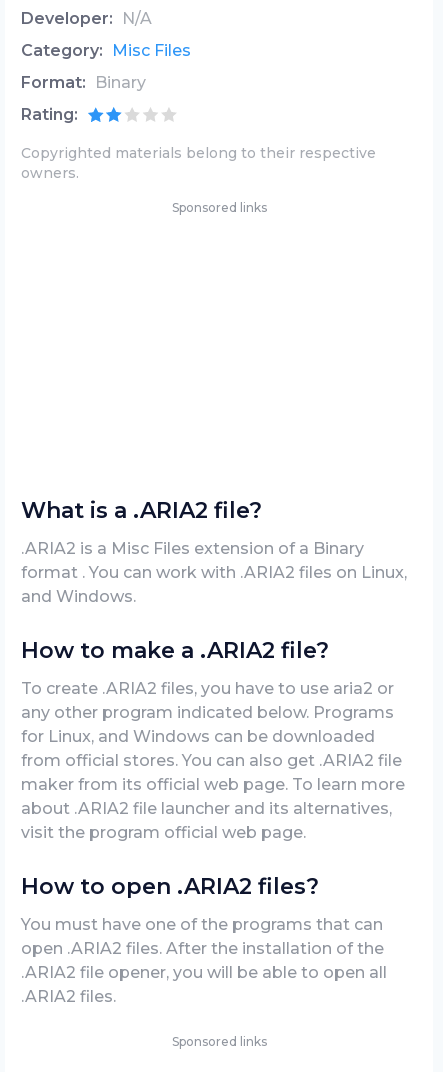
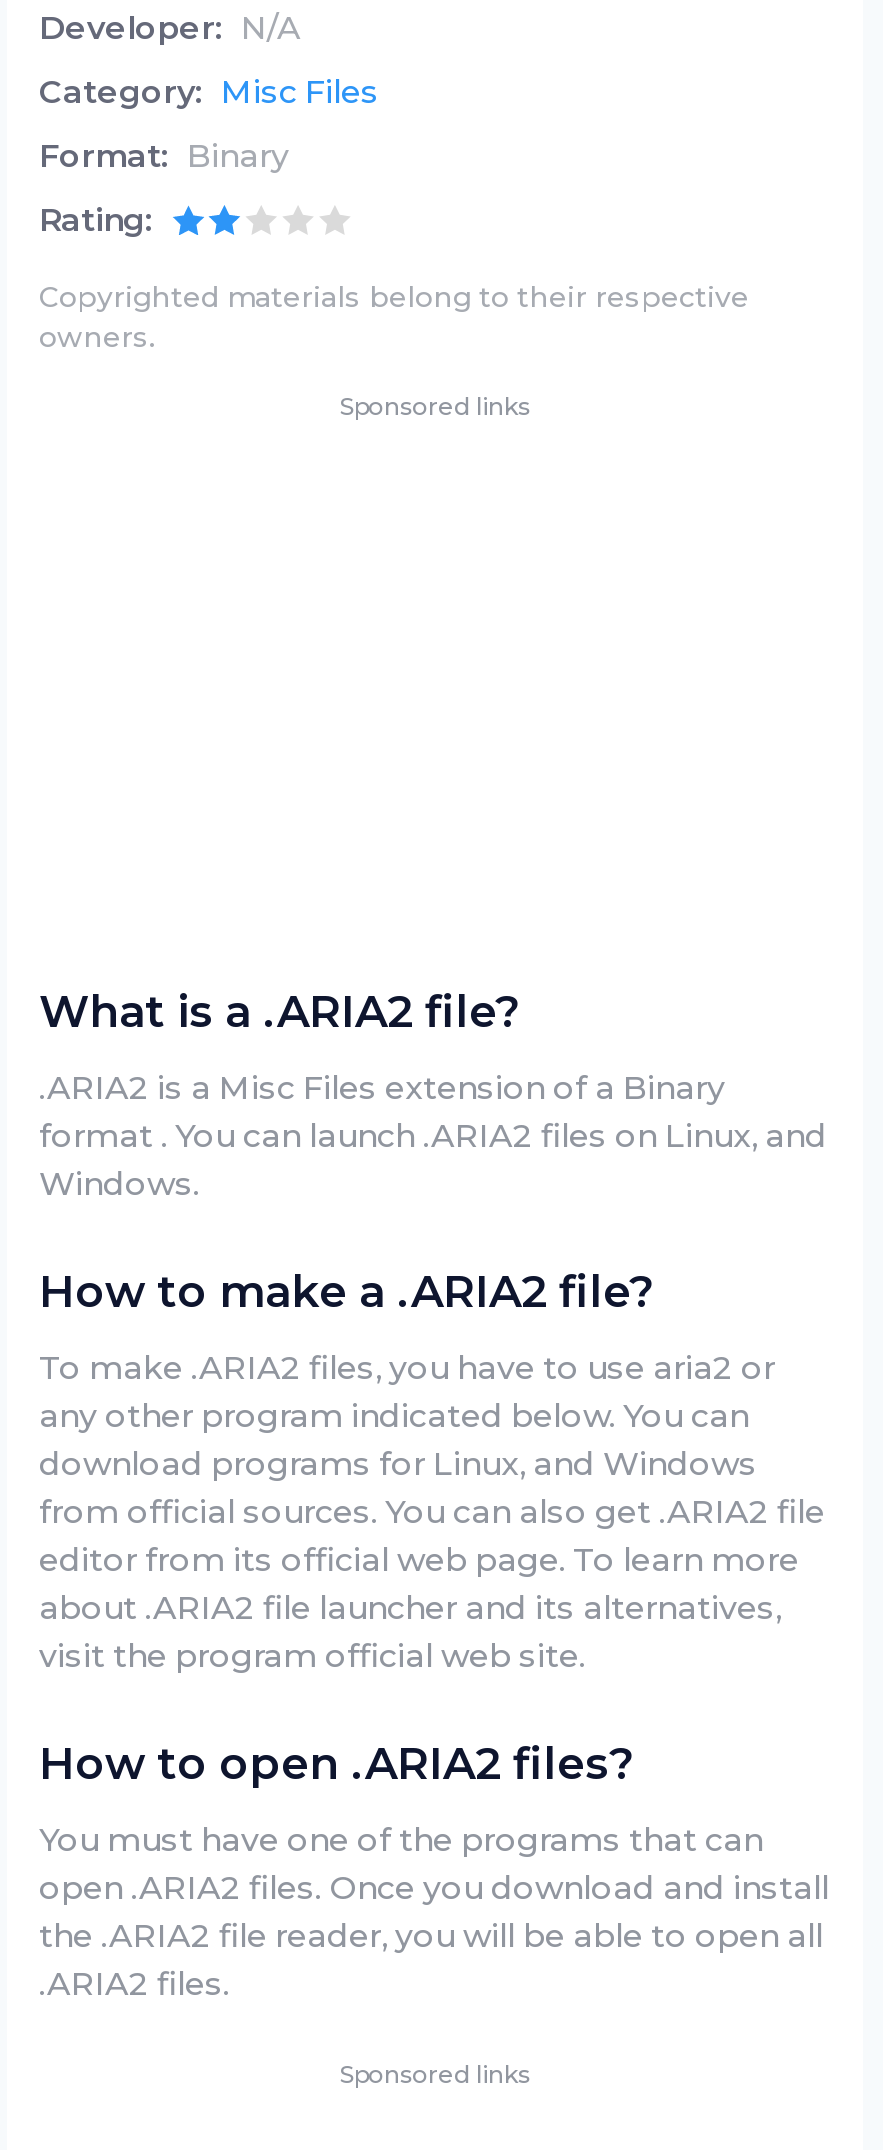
- format . You can work with .ARIA2 files on Linux,
- and Windows.
+ format . You can launch .ARIA2 files on Linux, and
+ Windows.

- To create .ARIA2 files, you have to use aria2 or
- any other program indicated below. Programs
- for Linux, and Windows can be downloaded
- from official stores. You can also get .ARIA2 file
- maker from its official web page. To learn more
+ To make .ARIA2 files, you have to use aria2 or
+ any other program indicated below. You can
+ download programs for Linux, and Windows
+ from official sources. You can also get .ARIA2 file
+ editor from its official web page. To learn more

- visit the program official web page.
+ visit the program official web site.

- open .ARIA2 files. After the installation of the
- .ARIA2 file opener, you will be able to open all
+ open .ARIA2 files. Once you download and install
+ the .ARIA2 file reader, you will be able to open all
